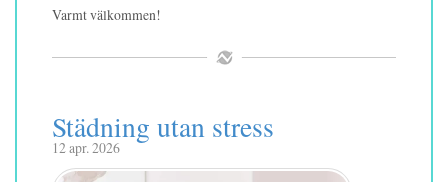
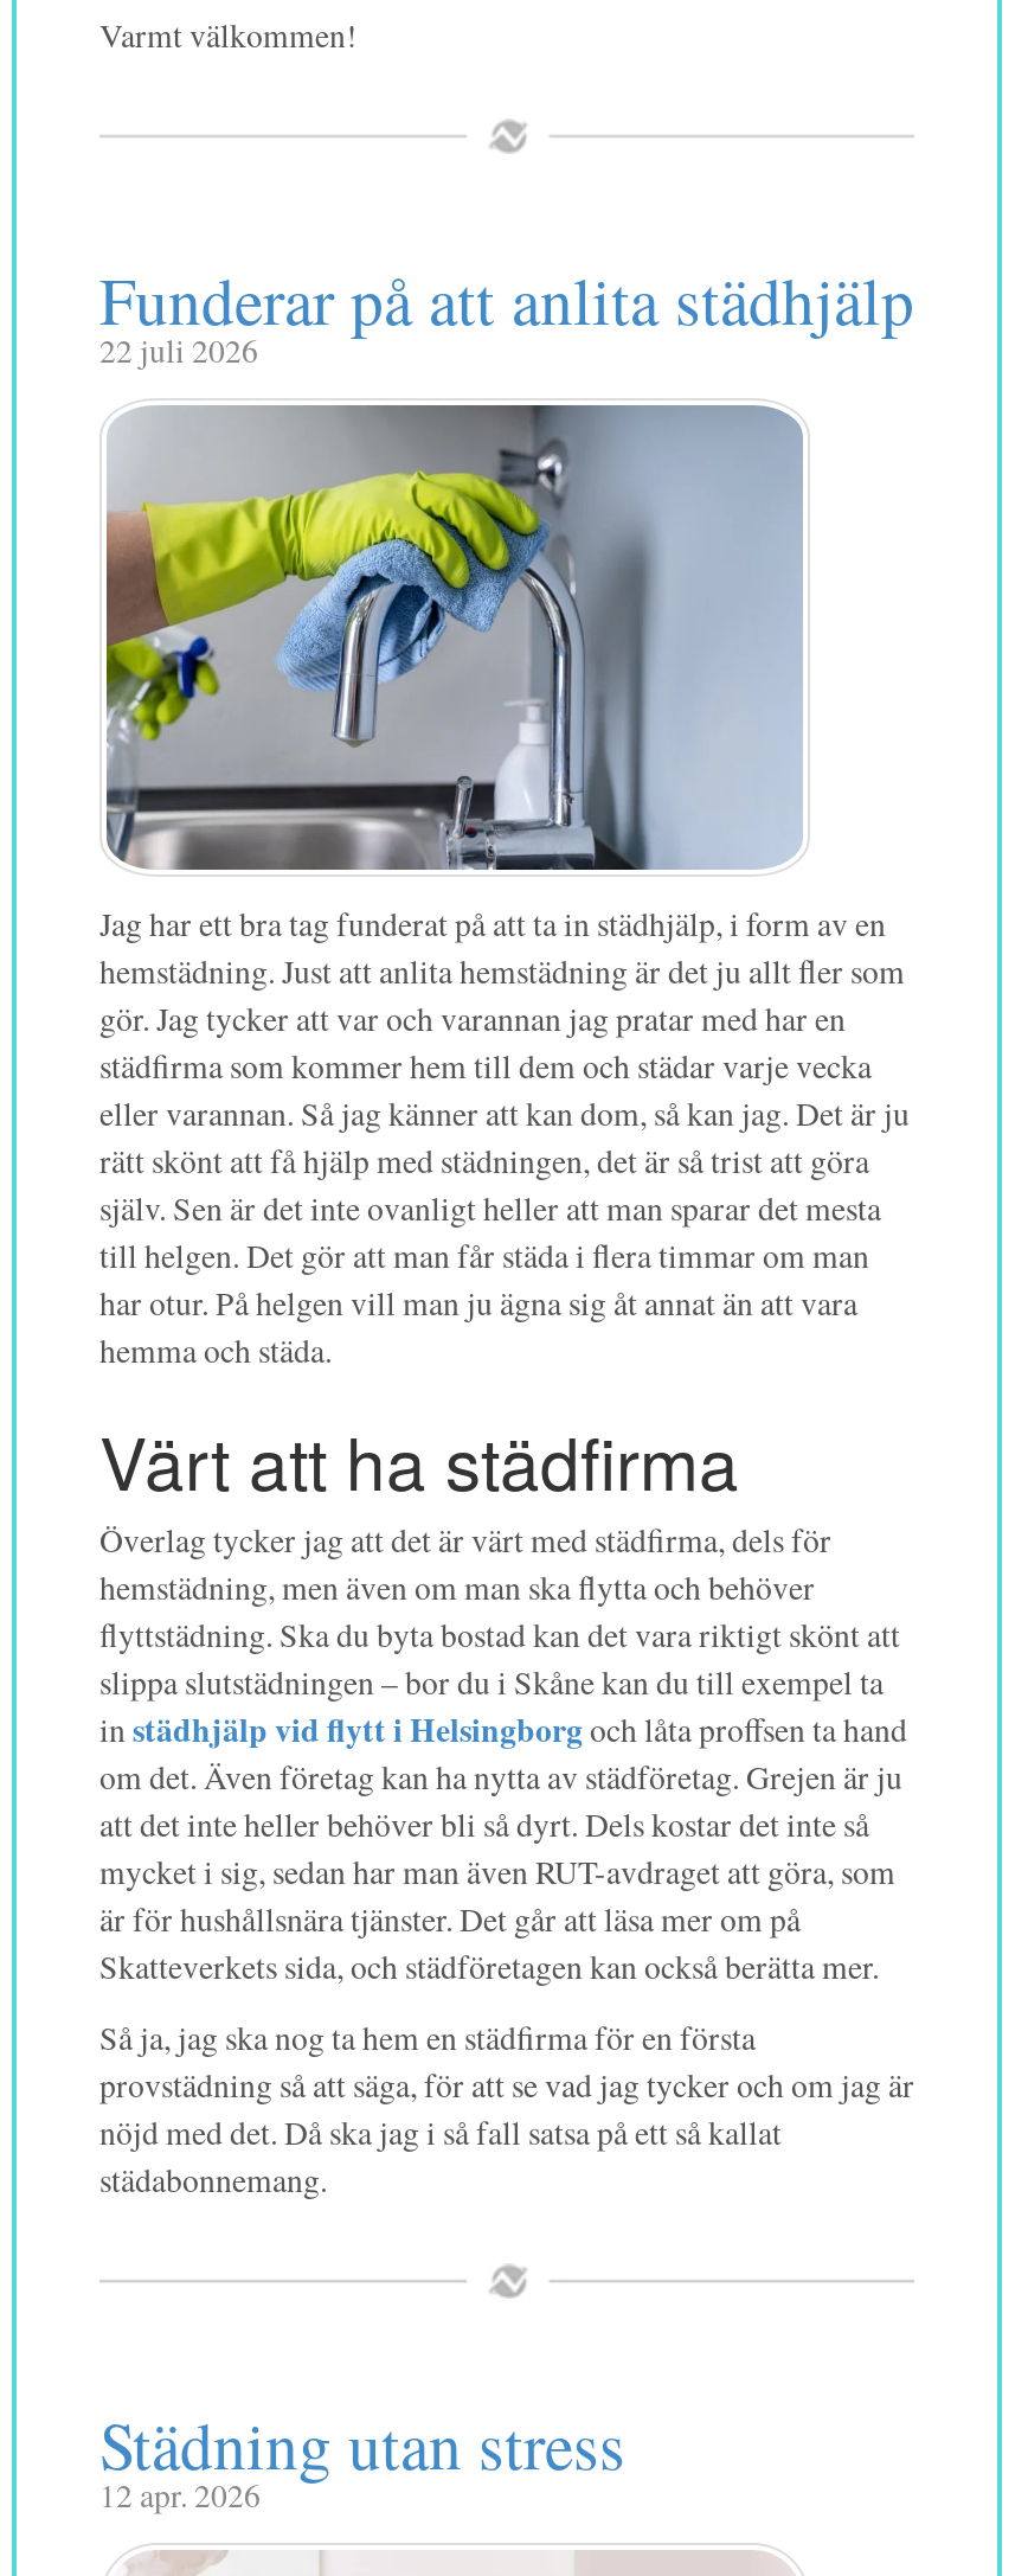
+ Funderar på att anlita städhjälp
+ 22 juli 2026

+ [image]
+ Jag har ett bra tag funderat på att ta in städhjälp, i form av en
+ hemstädning. Just att anlita hemstädning är det ju allt fler som
+ gör. Jag tycker att var och varannan jag pratar med har en
+ städfirma som kommer hem till dem och städar varje vecka
+ eller varannan. Så jag känner att kan dom, så kan jag. Det är ju
+ rätt skönt att få hjälp med städningen, det är så trist att göra
+ själv. Sen är det inte ovanligt heller att man sparar det mesta
+ till helgen. Det gör att man får städa i flera timmar om man
+ har otur. På helgen vill man ju ägna sig åt annat än att vara
+ hemma och städa.
+ Värt att ha städfirma
+ Överlag tycker jag att det är värt med städfirma, dels för
+ hemstädning, men även om man ska flytta och behöver
+ flyttstädning. Ska du byta bostad kan det vara riktigt skönt att
+ slippa slutstädningen – bor du i Skåne kan du till exempel ta
+ in städhjälp vid flytt i Helsingborg och låta proffsen ta hand
+ om det. Även företag kan ha nytta av städföretag. Grejen är ju
+ att det inte heller behöver bli så dyrt. Dels kostar det inte så
+ mycket i sig, sedan har man även RUT-avdraget att göra, som
+ är för hushållsnära tjänster. Det går att läsa mer om på
+ Skatteverkets sida, och städföretagen kan också berätta mer.
+ Så ja, jag ska nog ta hem en städfirma för en första
+ provstädning så att säga, för att se vad jag tycker och om jag är
+ nöjd med det. Då ska jag i så fall satsa på ett så kallat
+ städabonnemang.
